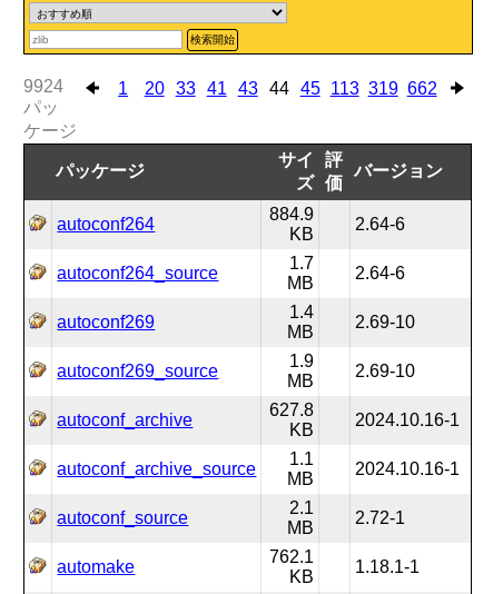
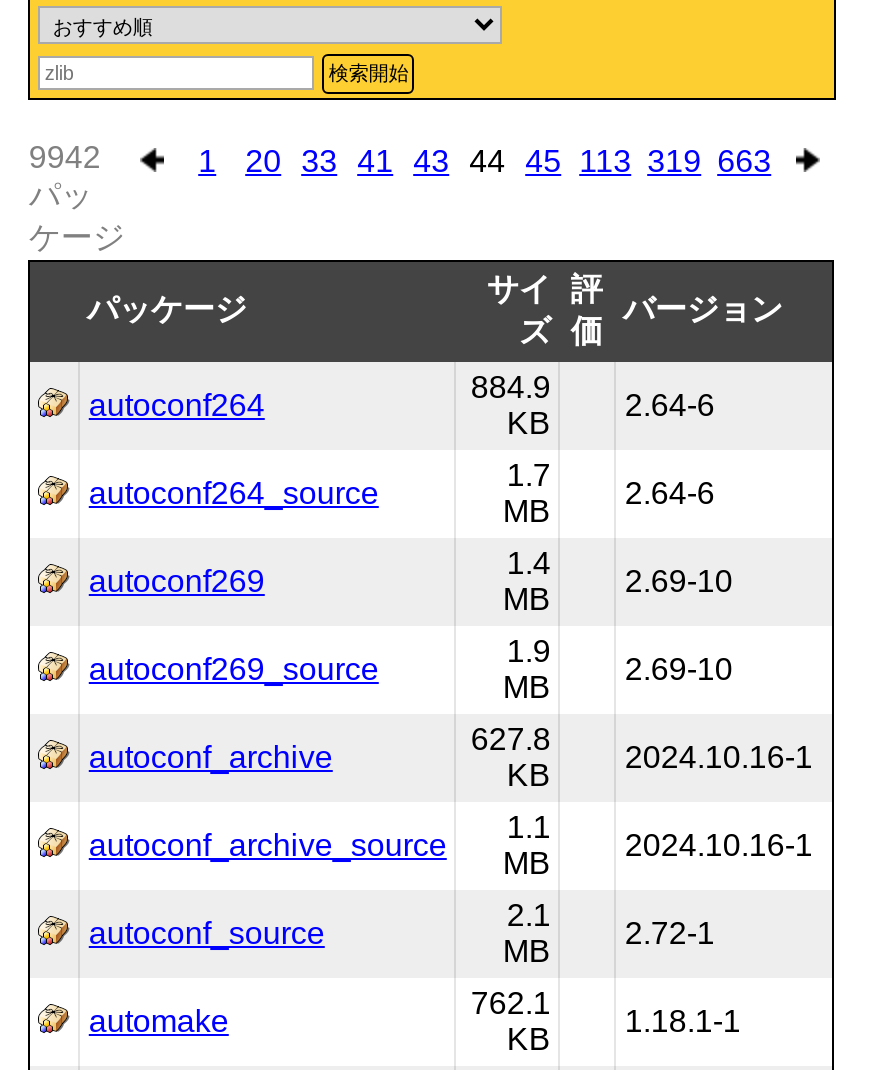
- 9924
+ 9942

- 1 20 33 41 43 44 45 113 319 662
+ 1 20 33 41 43 44 45 113 319 663
